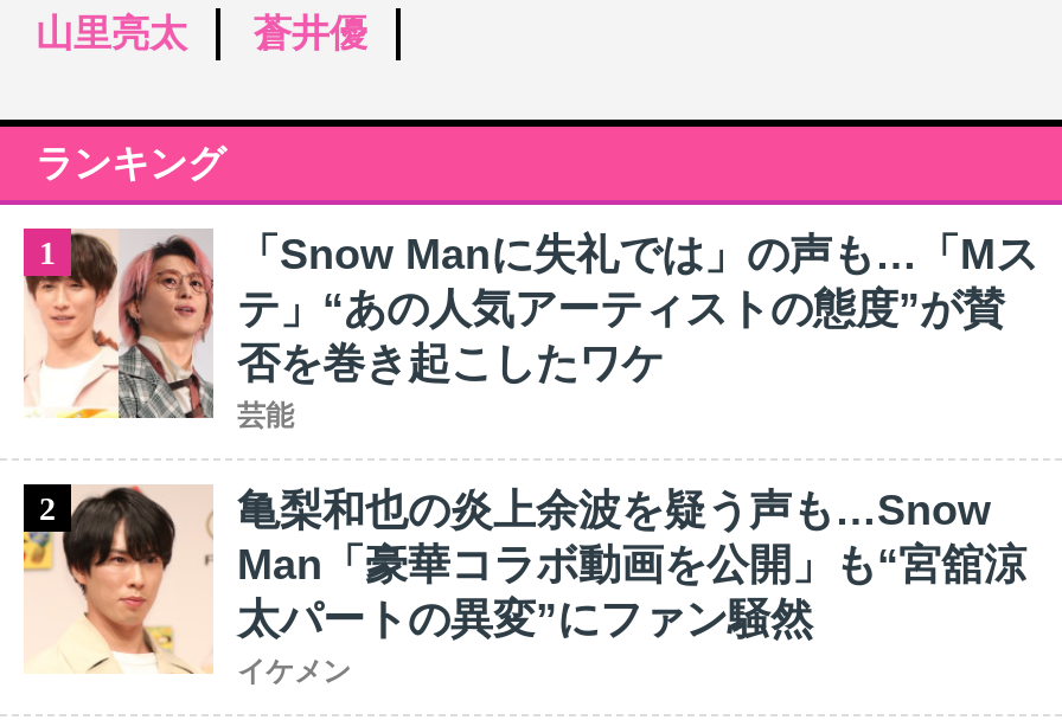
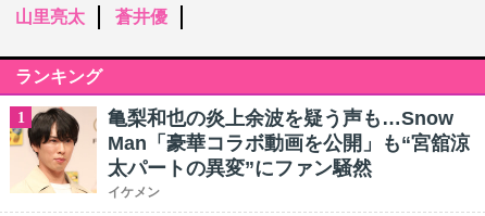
- [image]
- 「Snow Manに失礼では」の声も…「Mス
- テ」“あの人気アーティストの態度”が賛
- 否を巻き起こしたワケ
- 芸能
- 2
